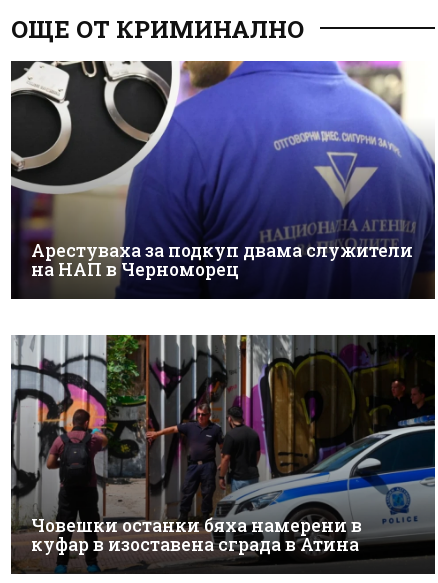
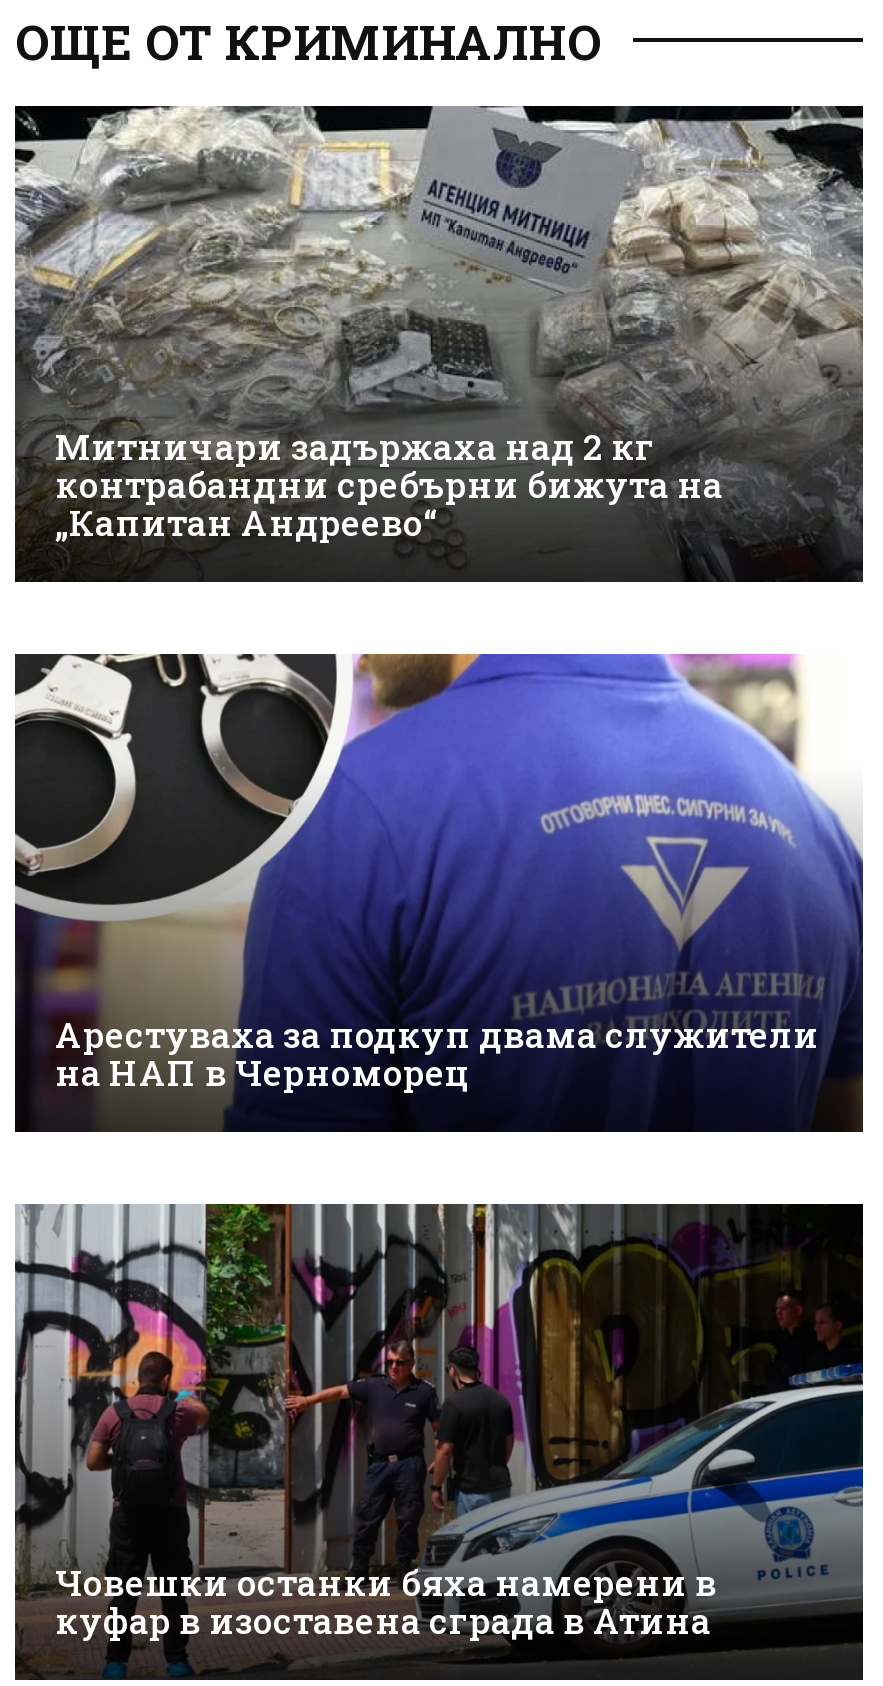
+ [image]
+ Митничари задържаха над 2 кг
+ контрабандни сребърни бижута на
+ „Капитан Андреево“
